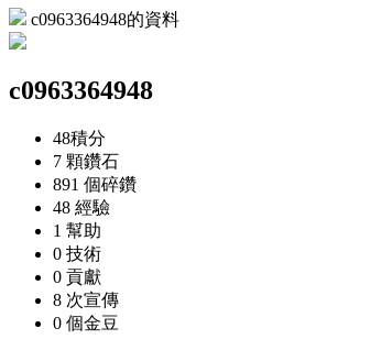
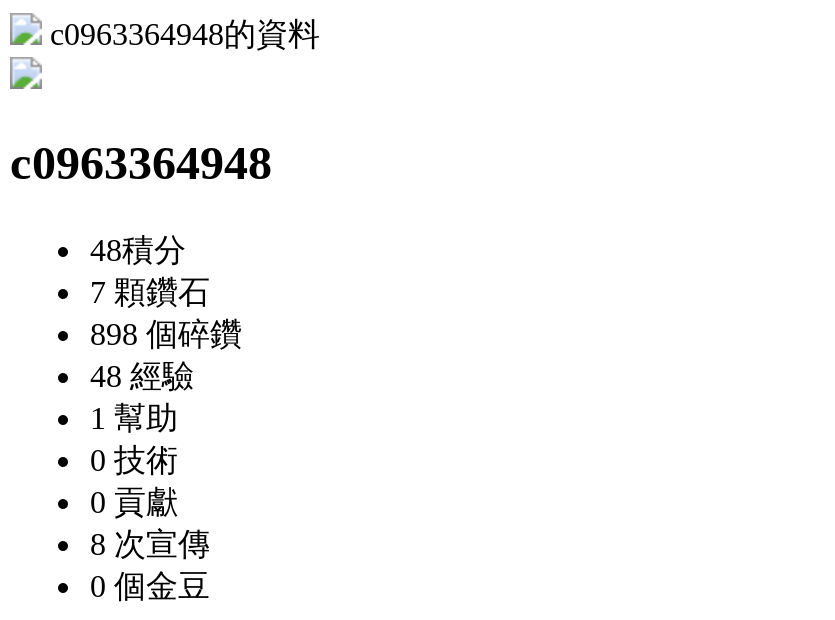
- 891 個碎鑽
+ 898 個碎鑽
